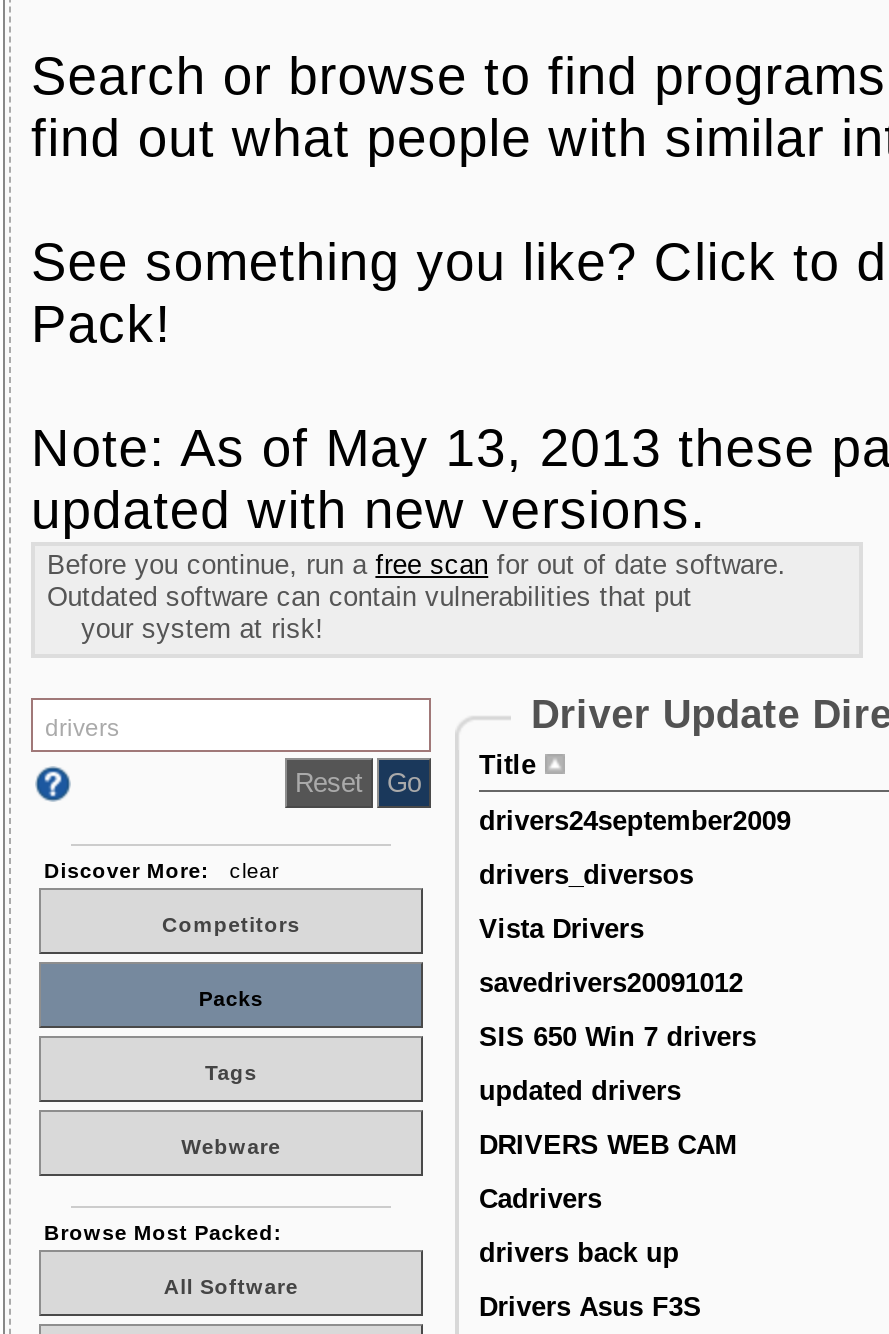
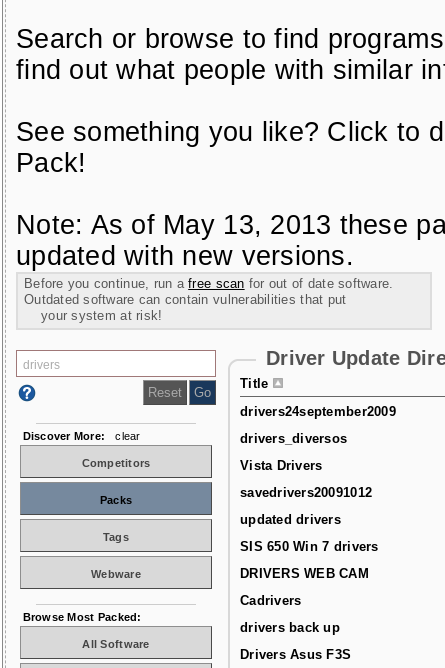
moved down: SIS 650 Win 7 drivers

moved up: updated drivers
